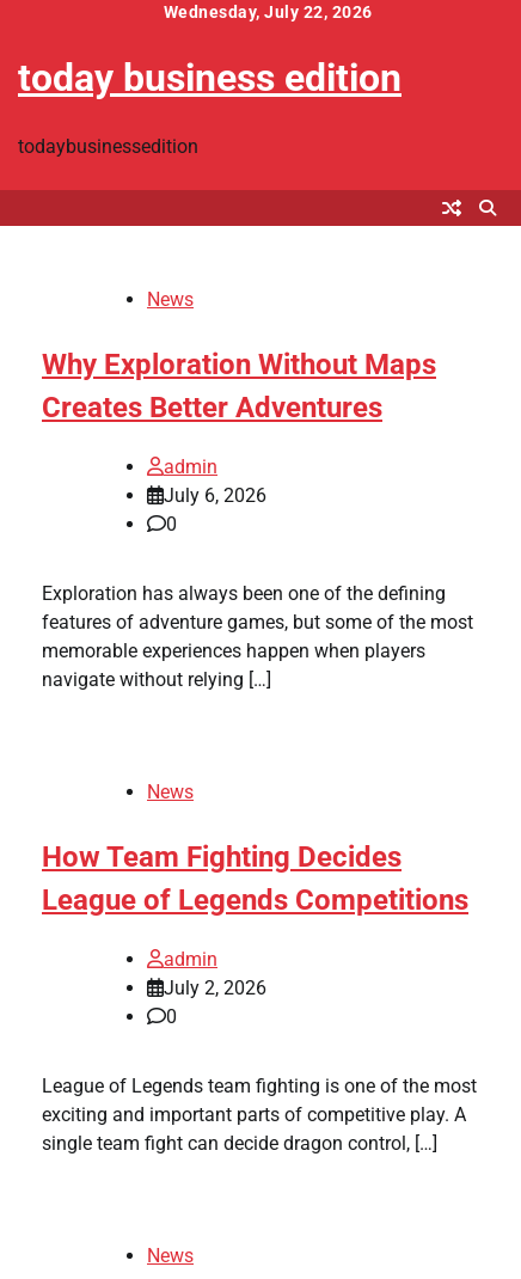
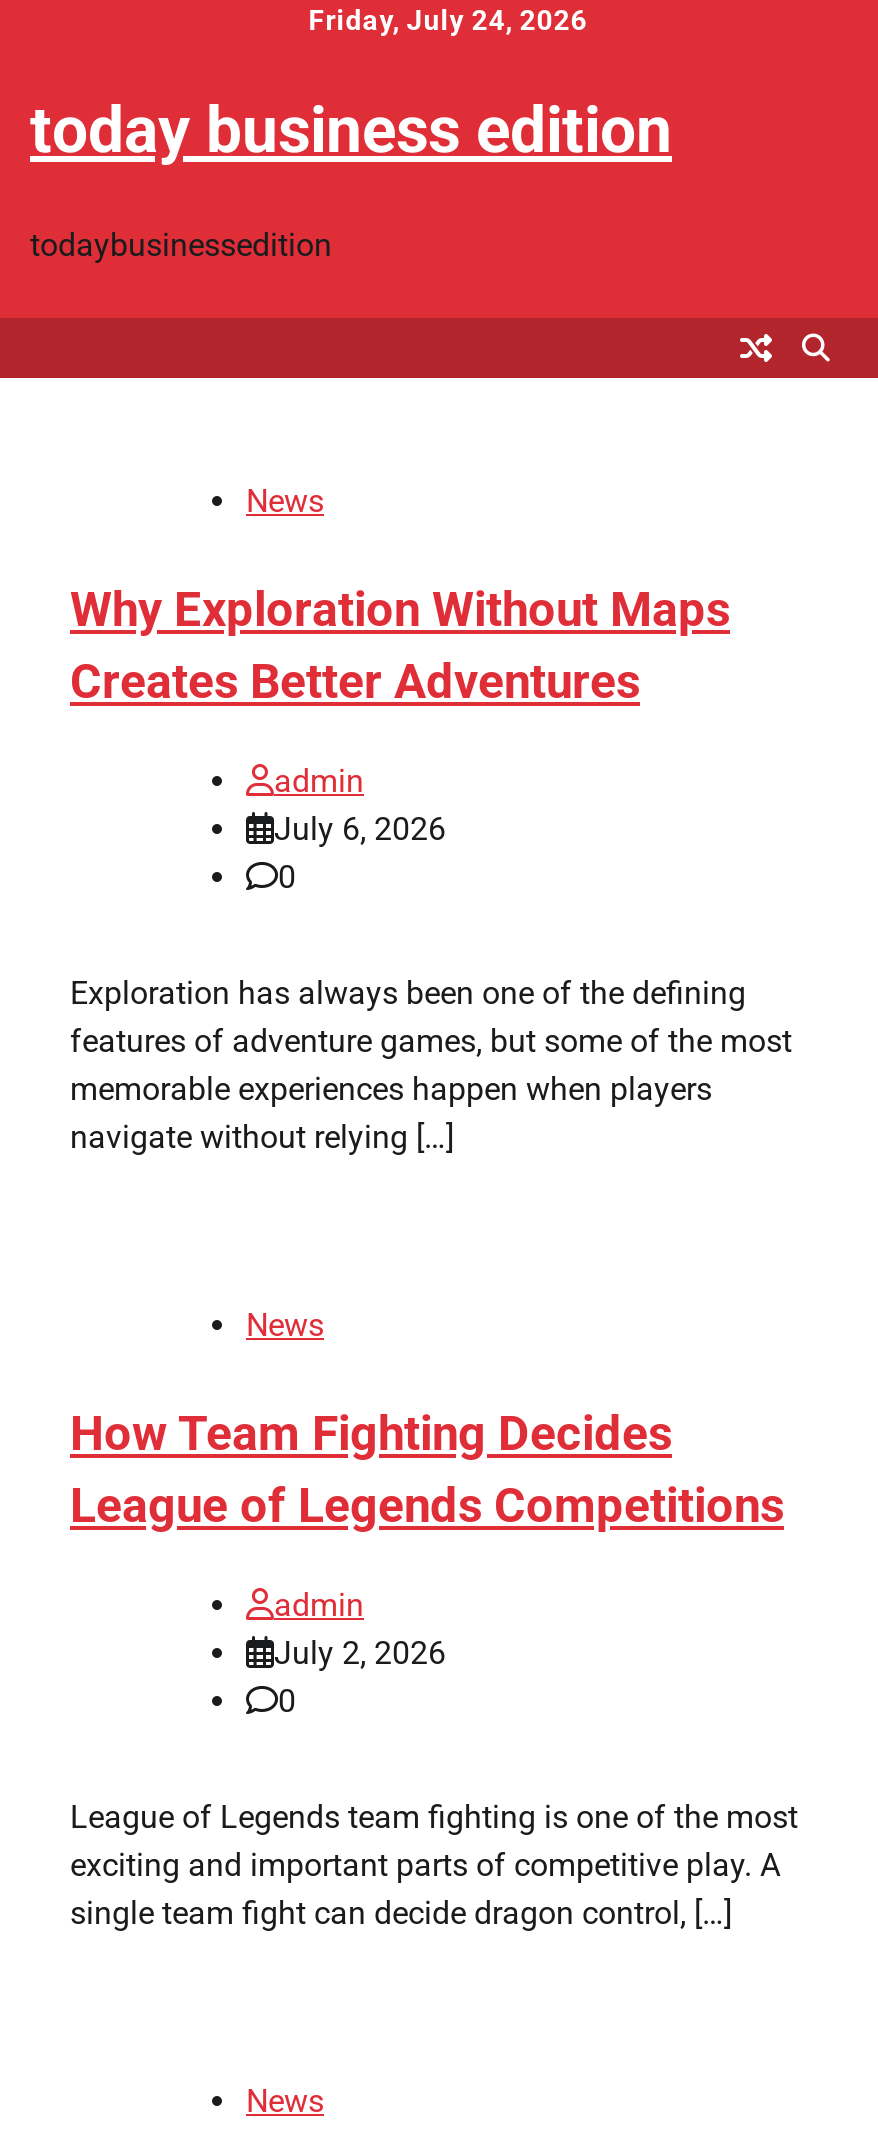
- Wednesday, July 22, 2026
+ Friday, July 24, 2026
